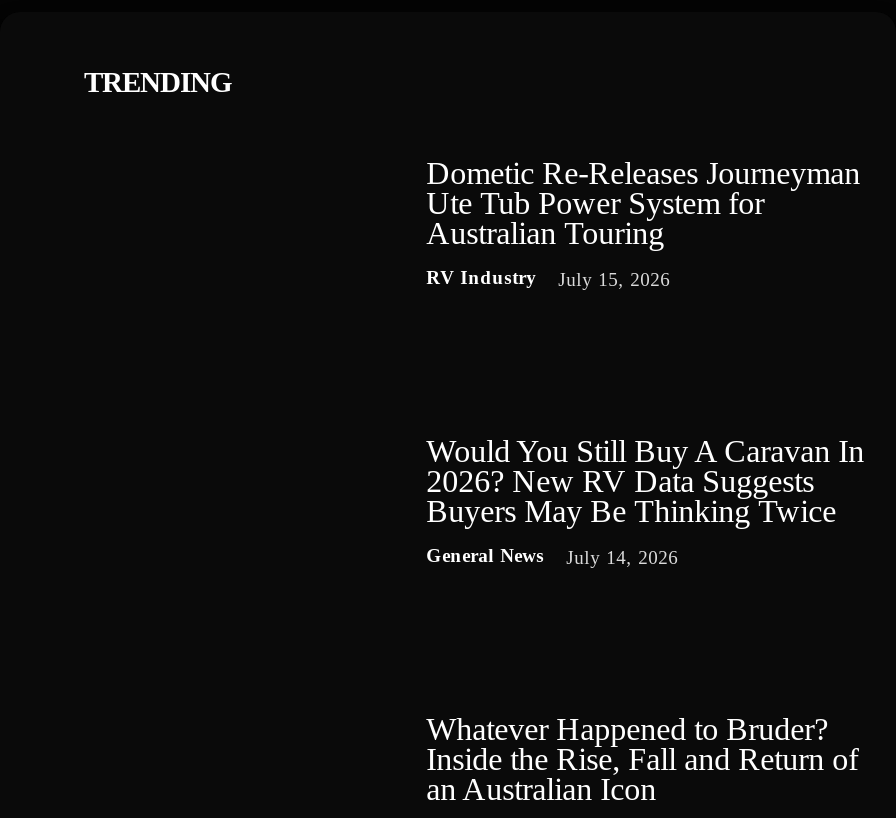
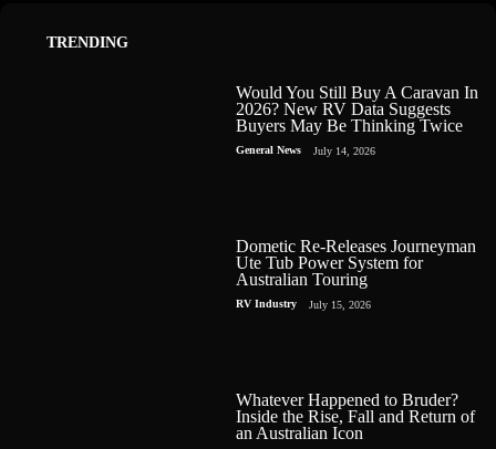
moved down: Dometic Re-Releases Journeyman | Ute Tub Power System for | Australian Touring | RV Industry | July 15, 2026

moved up: Would You Still Buy A Caravan In | 2026? New RV Data Suggests | Buyers May Be Thinking Twice | General News | July 14, 2026
